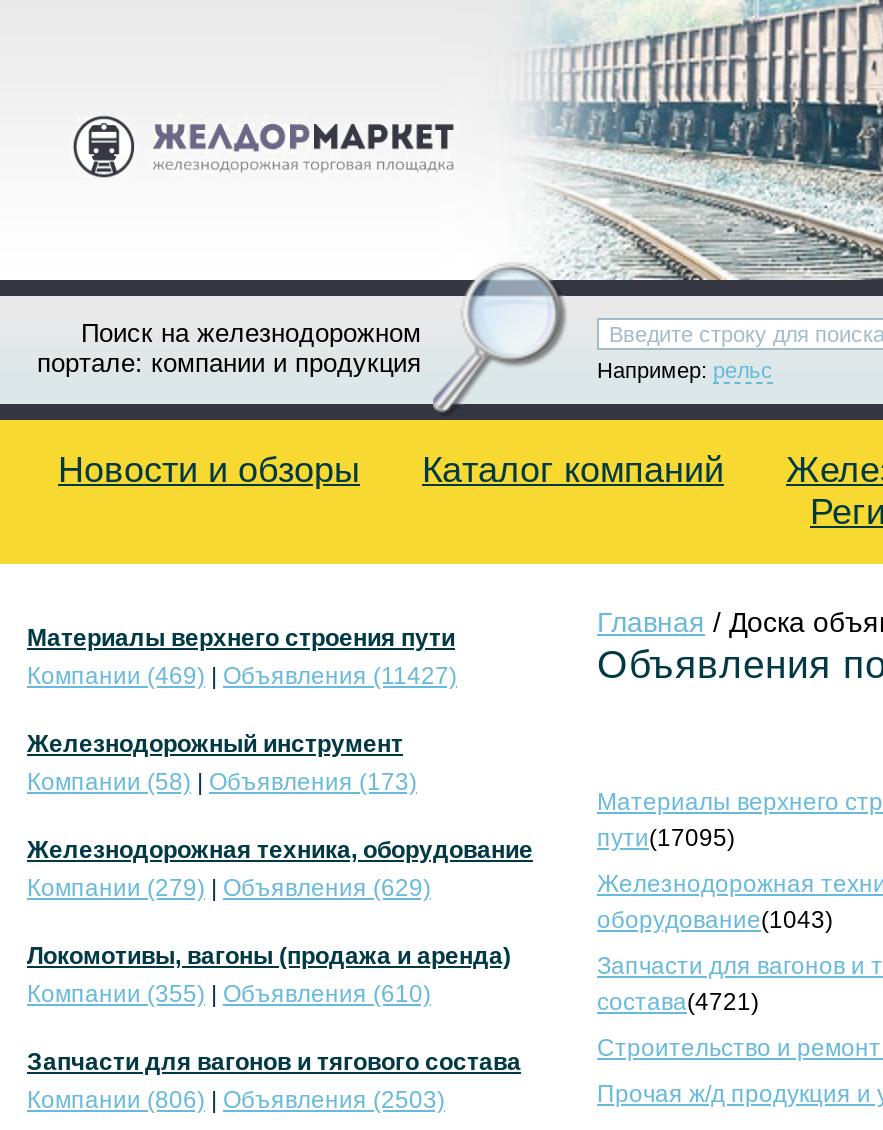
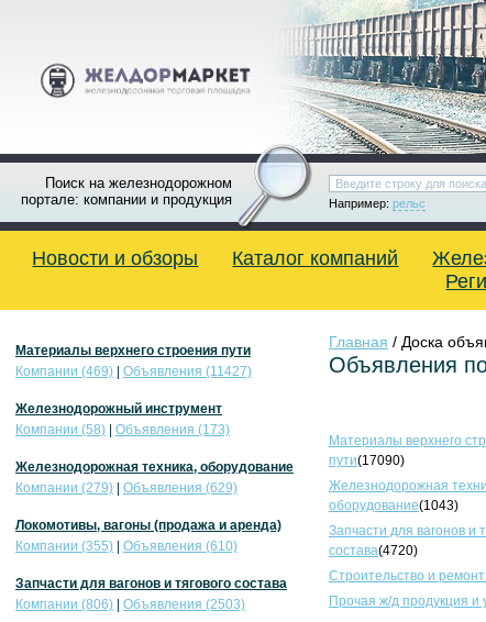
- пути(17095)
+ пути(17090)

- состава(4721)
+ состава(4720)
